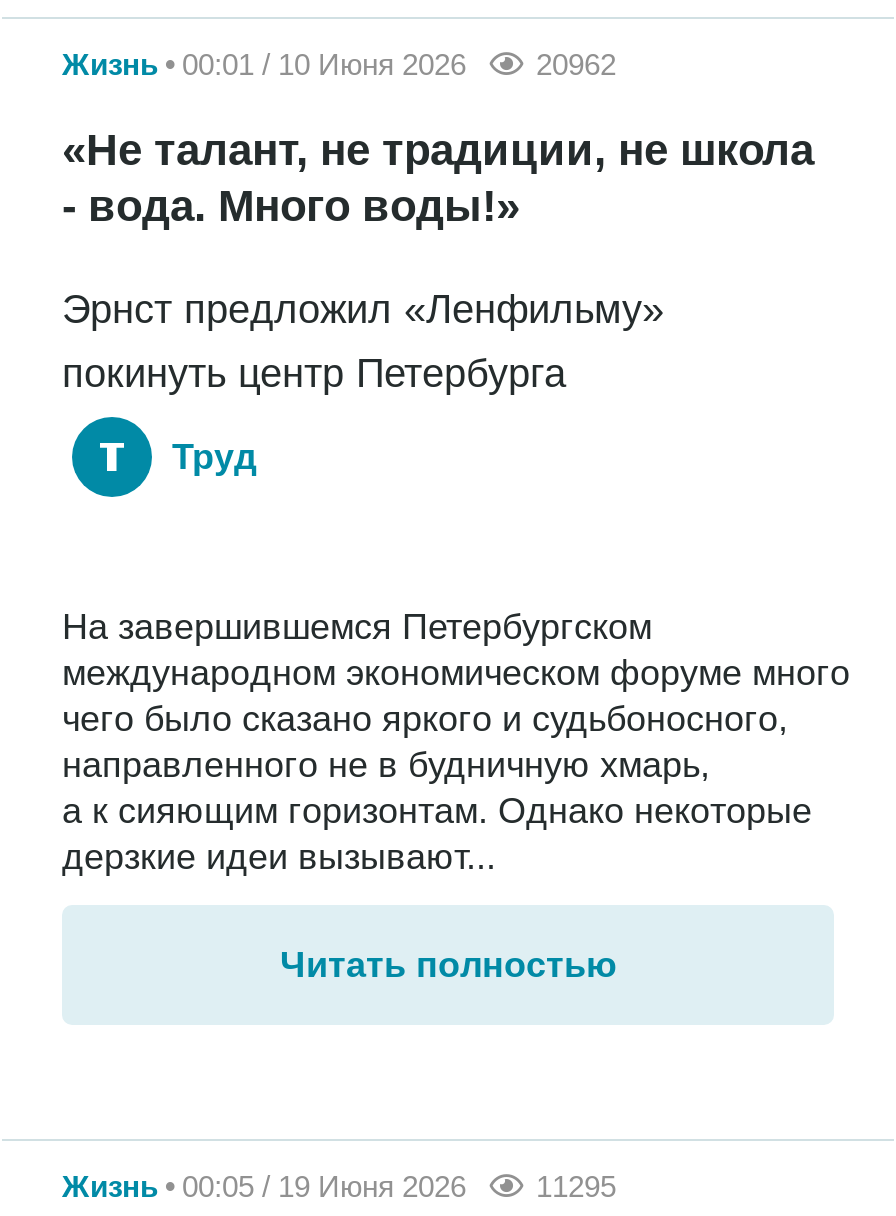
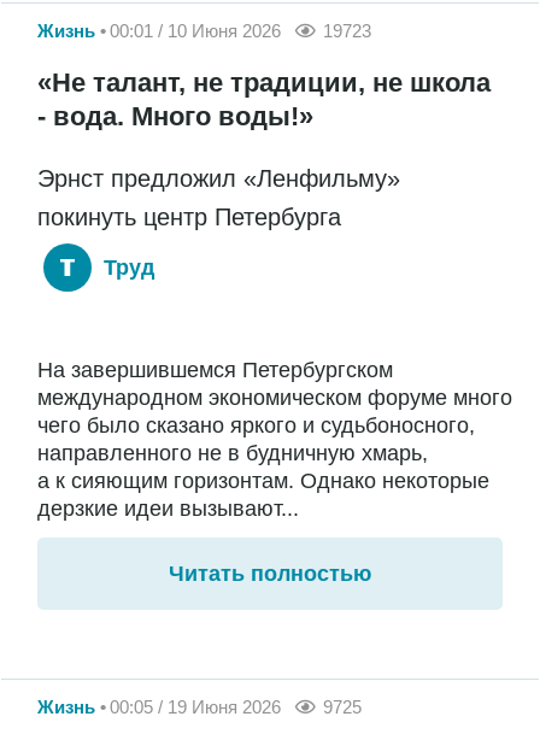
- 20962
+ 19723

- 11295
+ 9725
